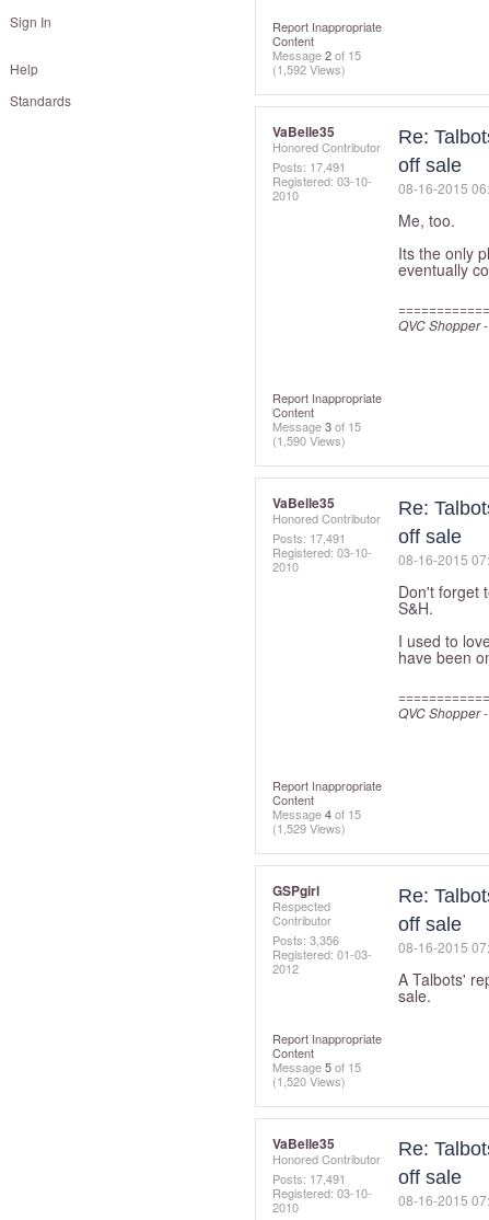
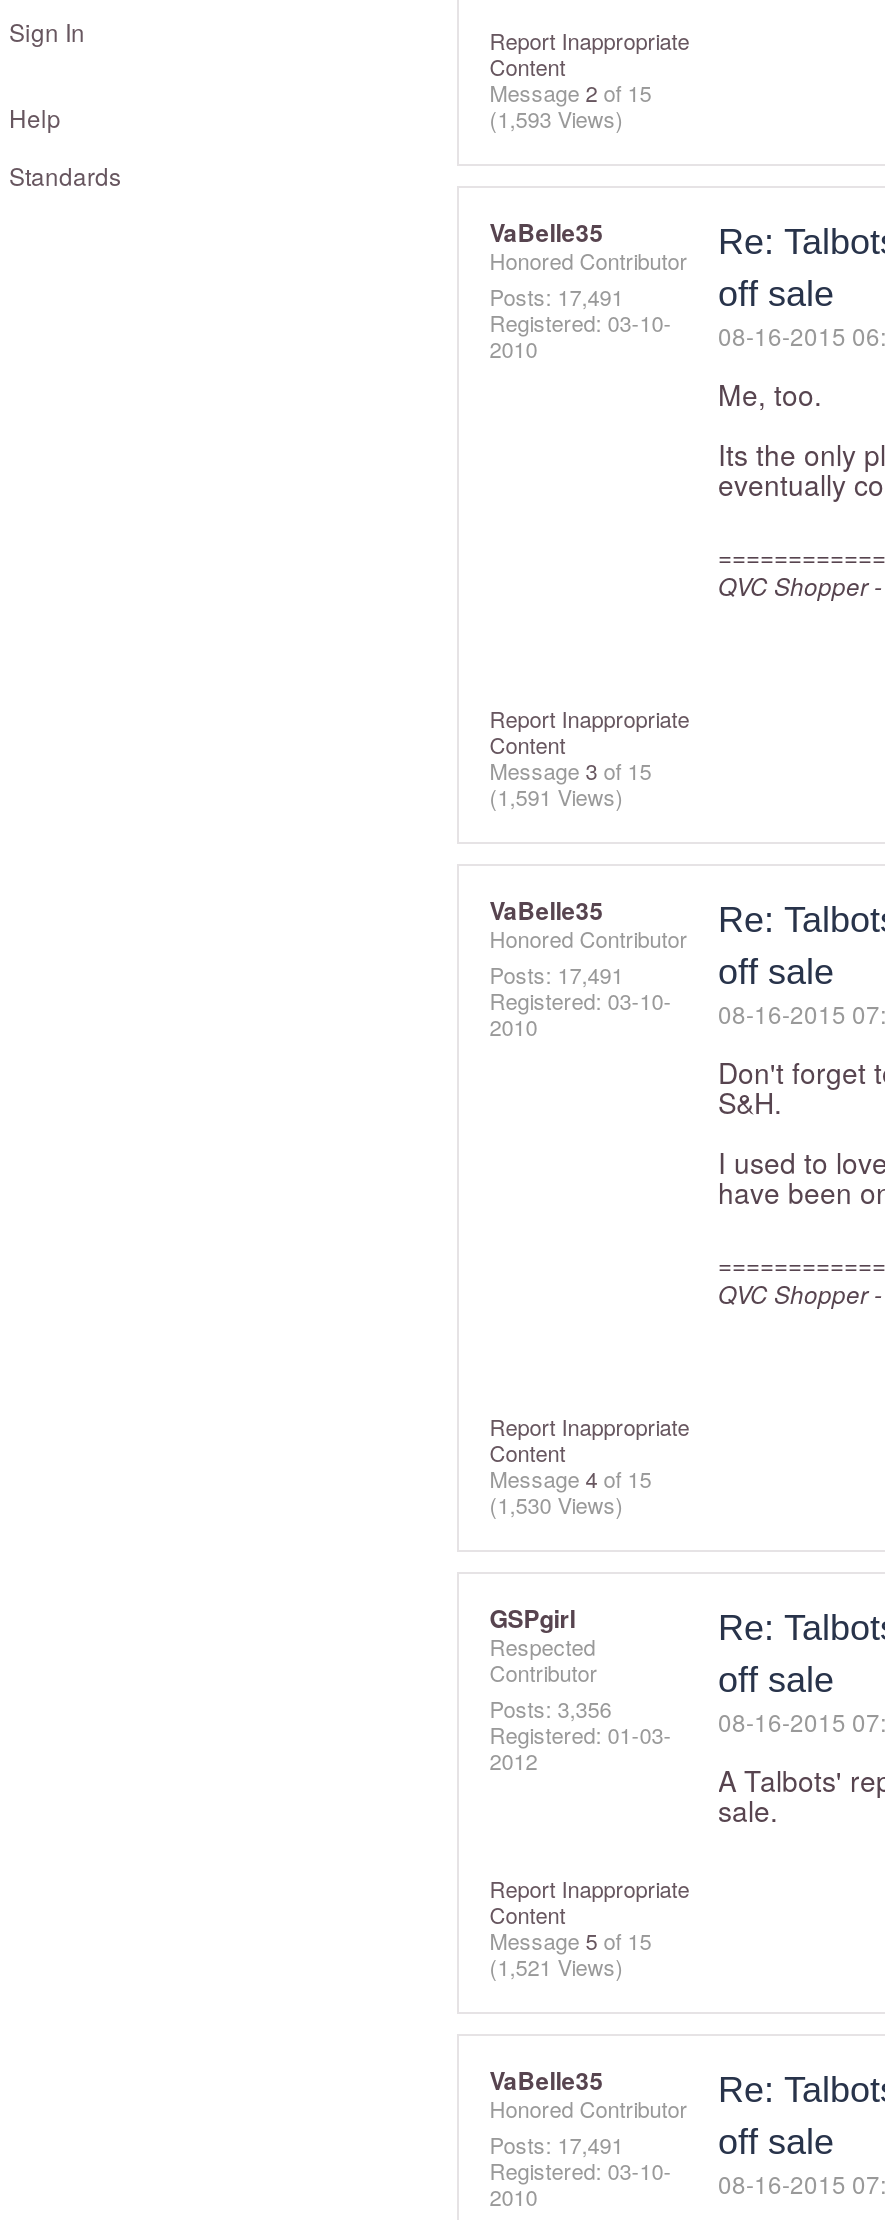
- (1,592 Views)
+ (1,593 Views)

- (1,590 Views)
+ (1,591 Views)

- (1,529 Views)
+ (1,530 Views)

- (1,520 Views)
+ (1,521 Views)
